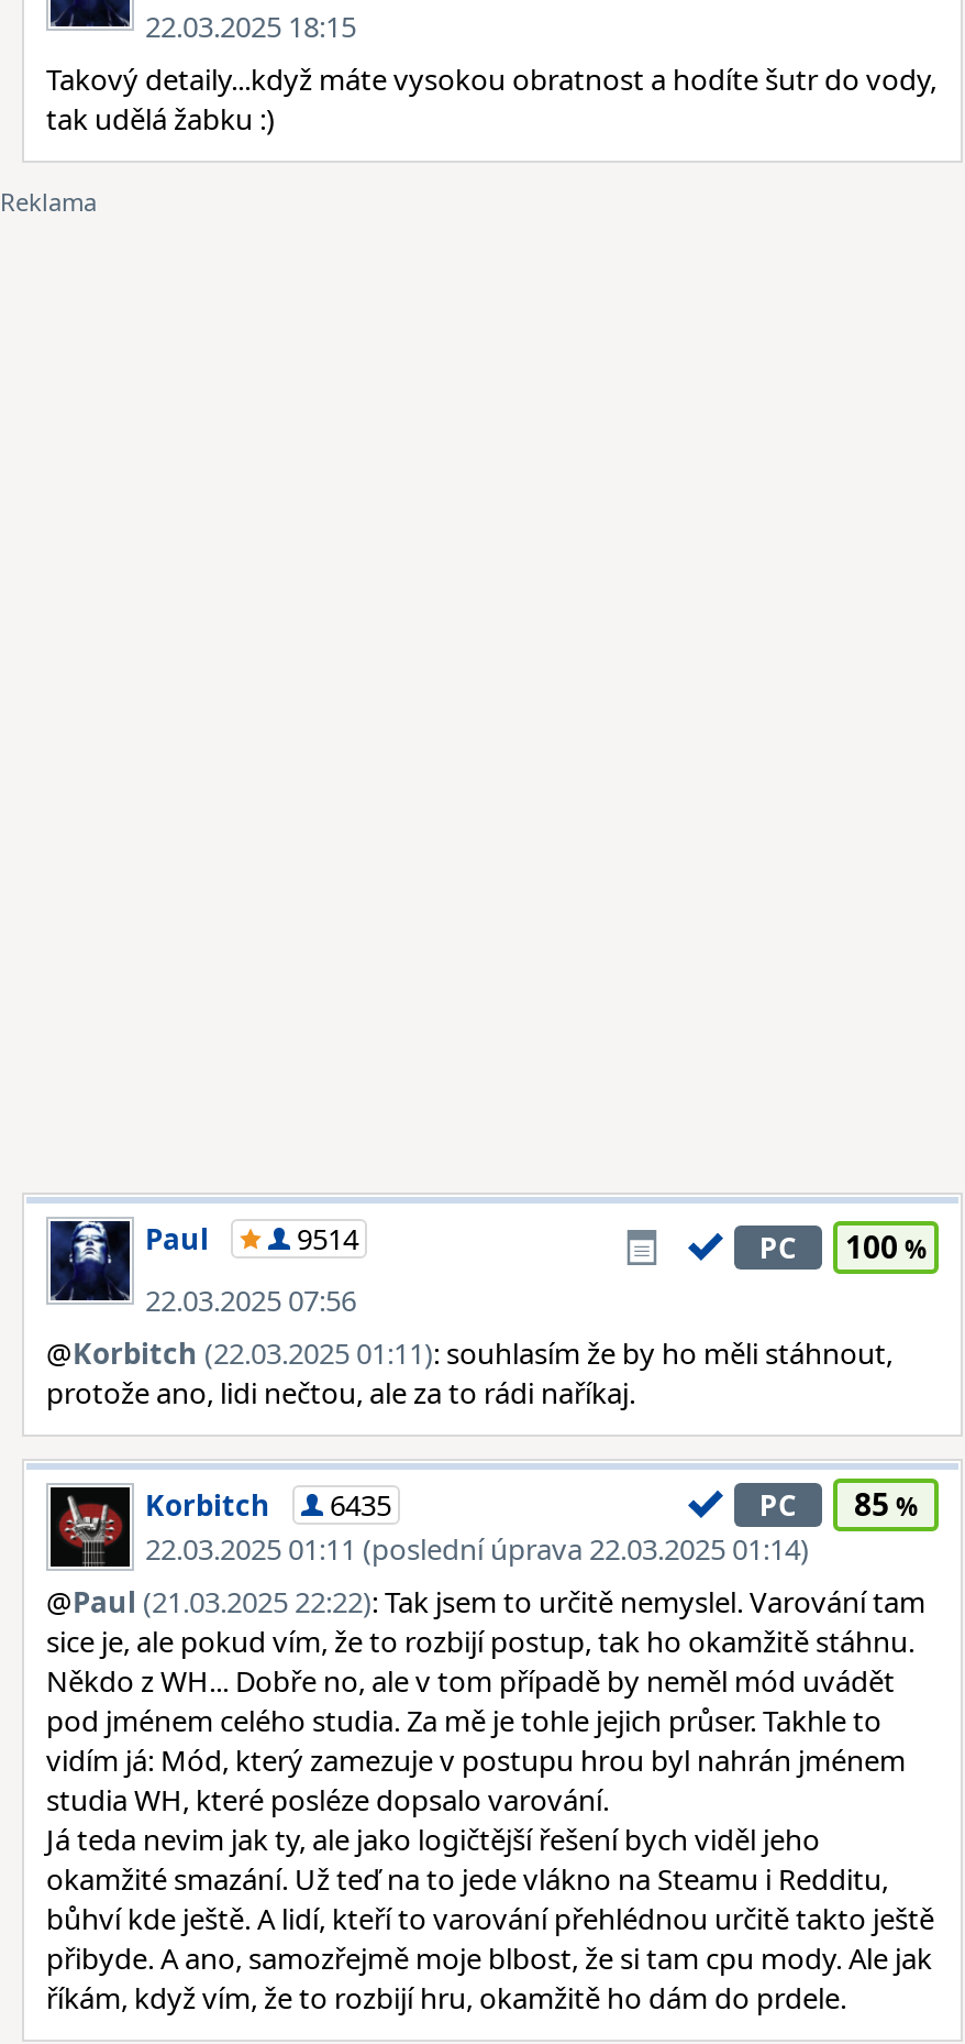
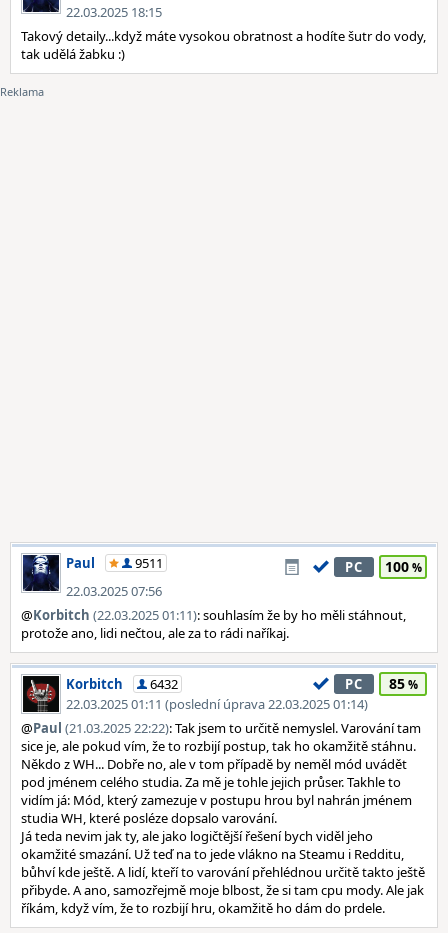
- 9514
+ 9511

- Korbitch 6435
+ Korbitch 6432
